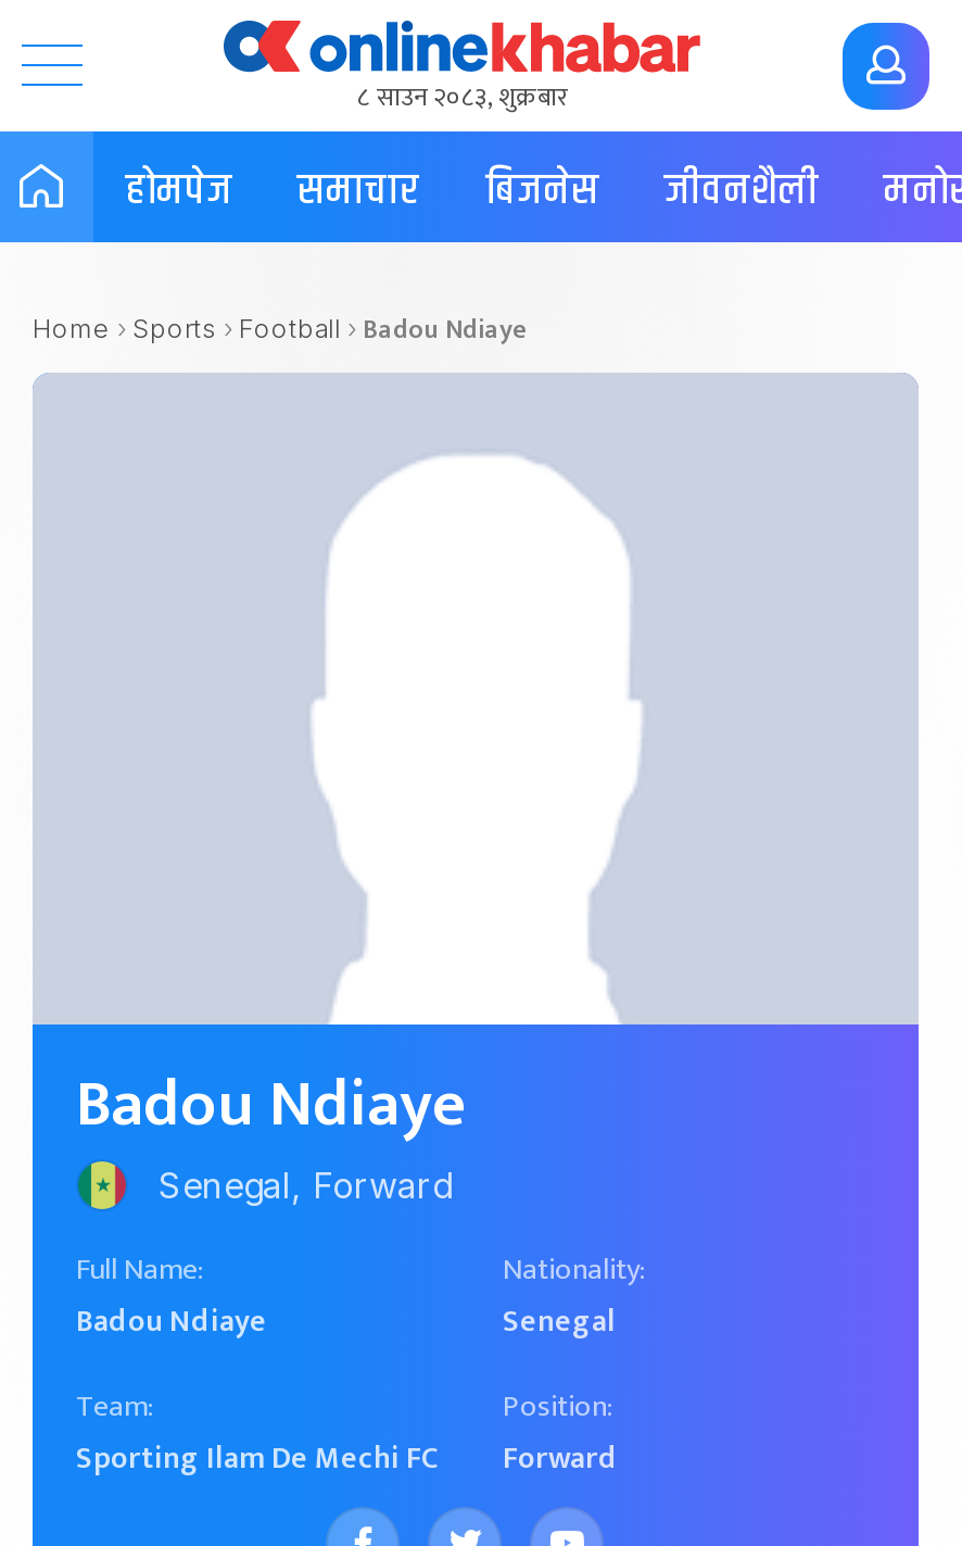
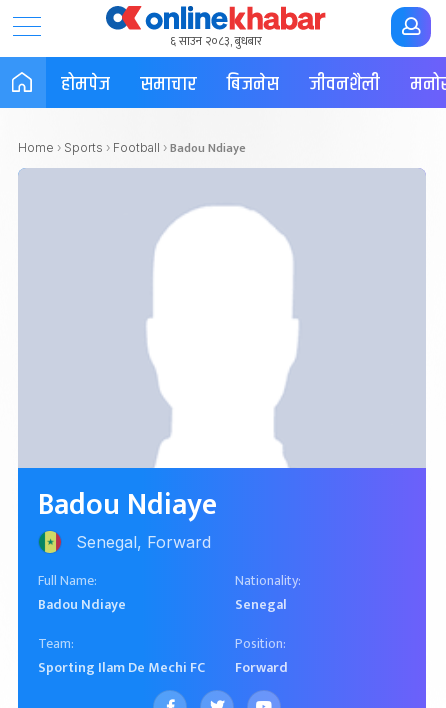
- ८ साउन २०८३, शुक्रबार
+ ६ साउन २०८३, बुधबार
